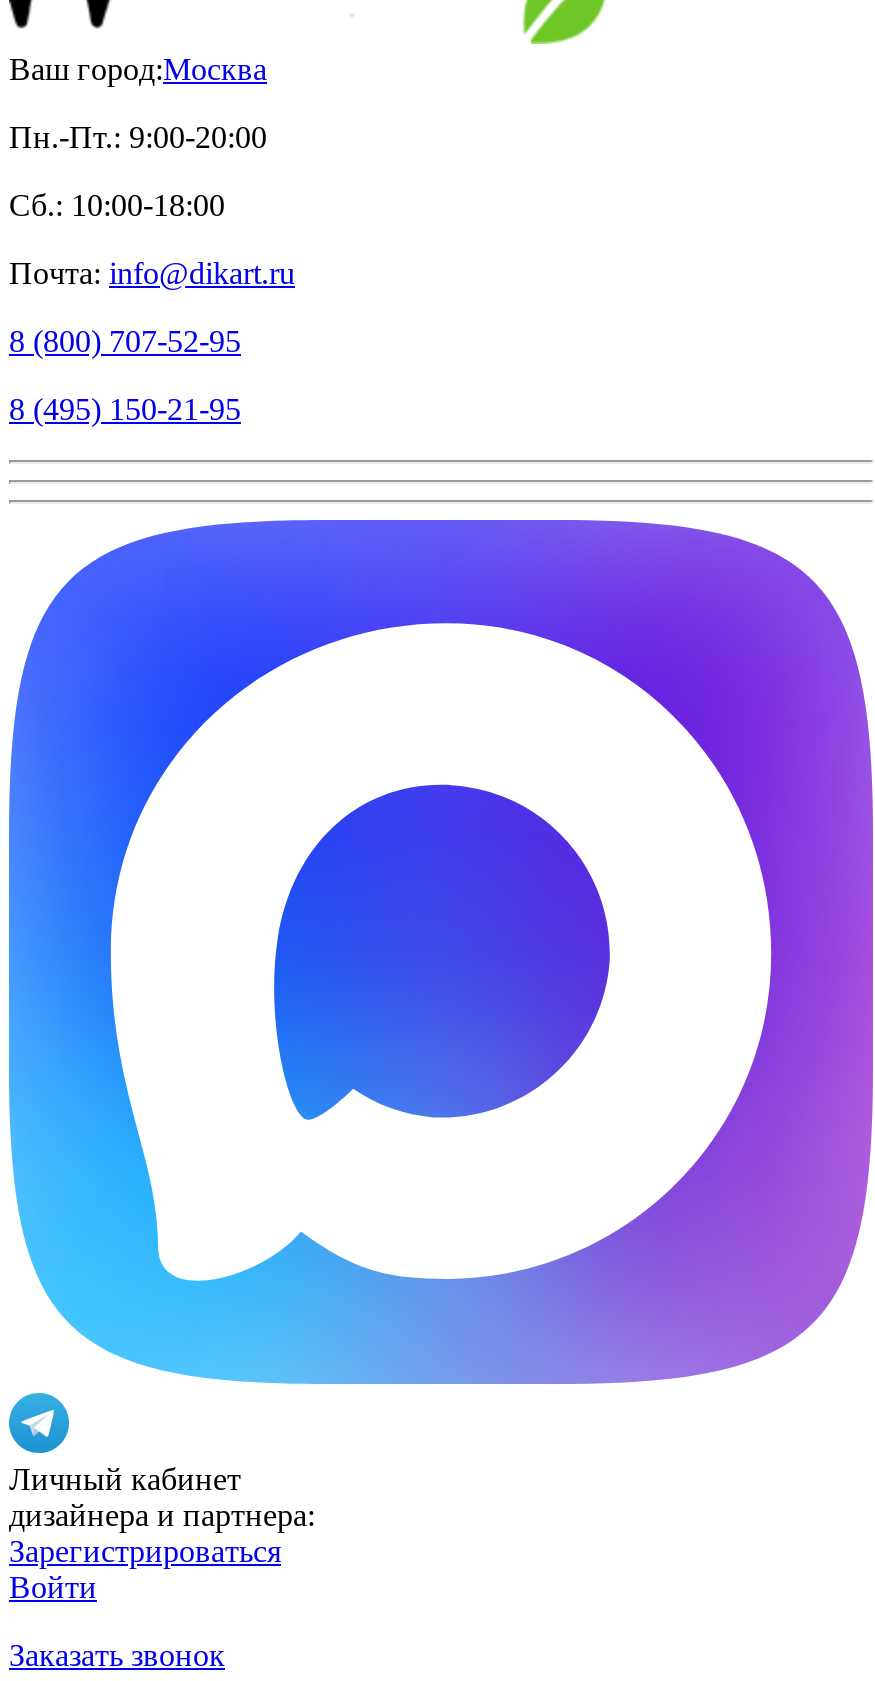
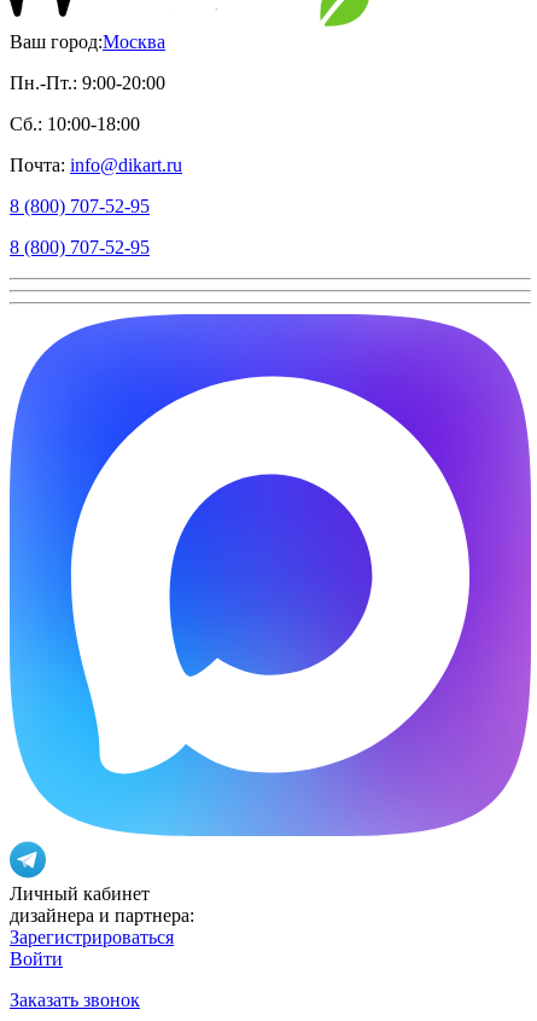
- 8 (495) 150-21-95
+ 8 (800) 707-52-95
